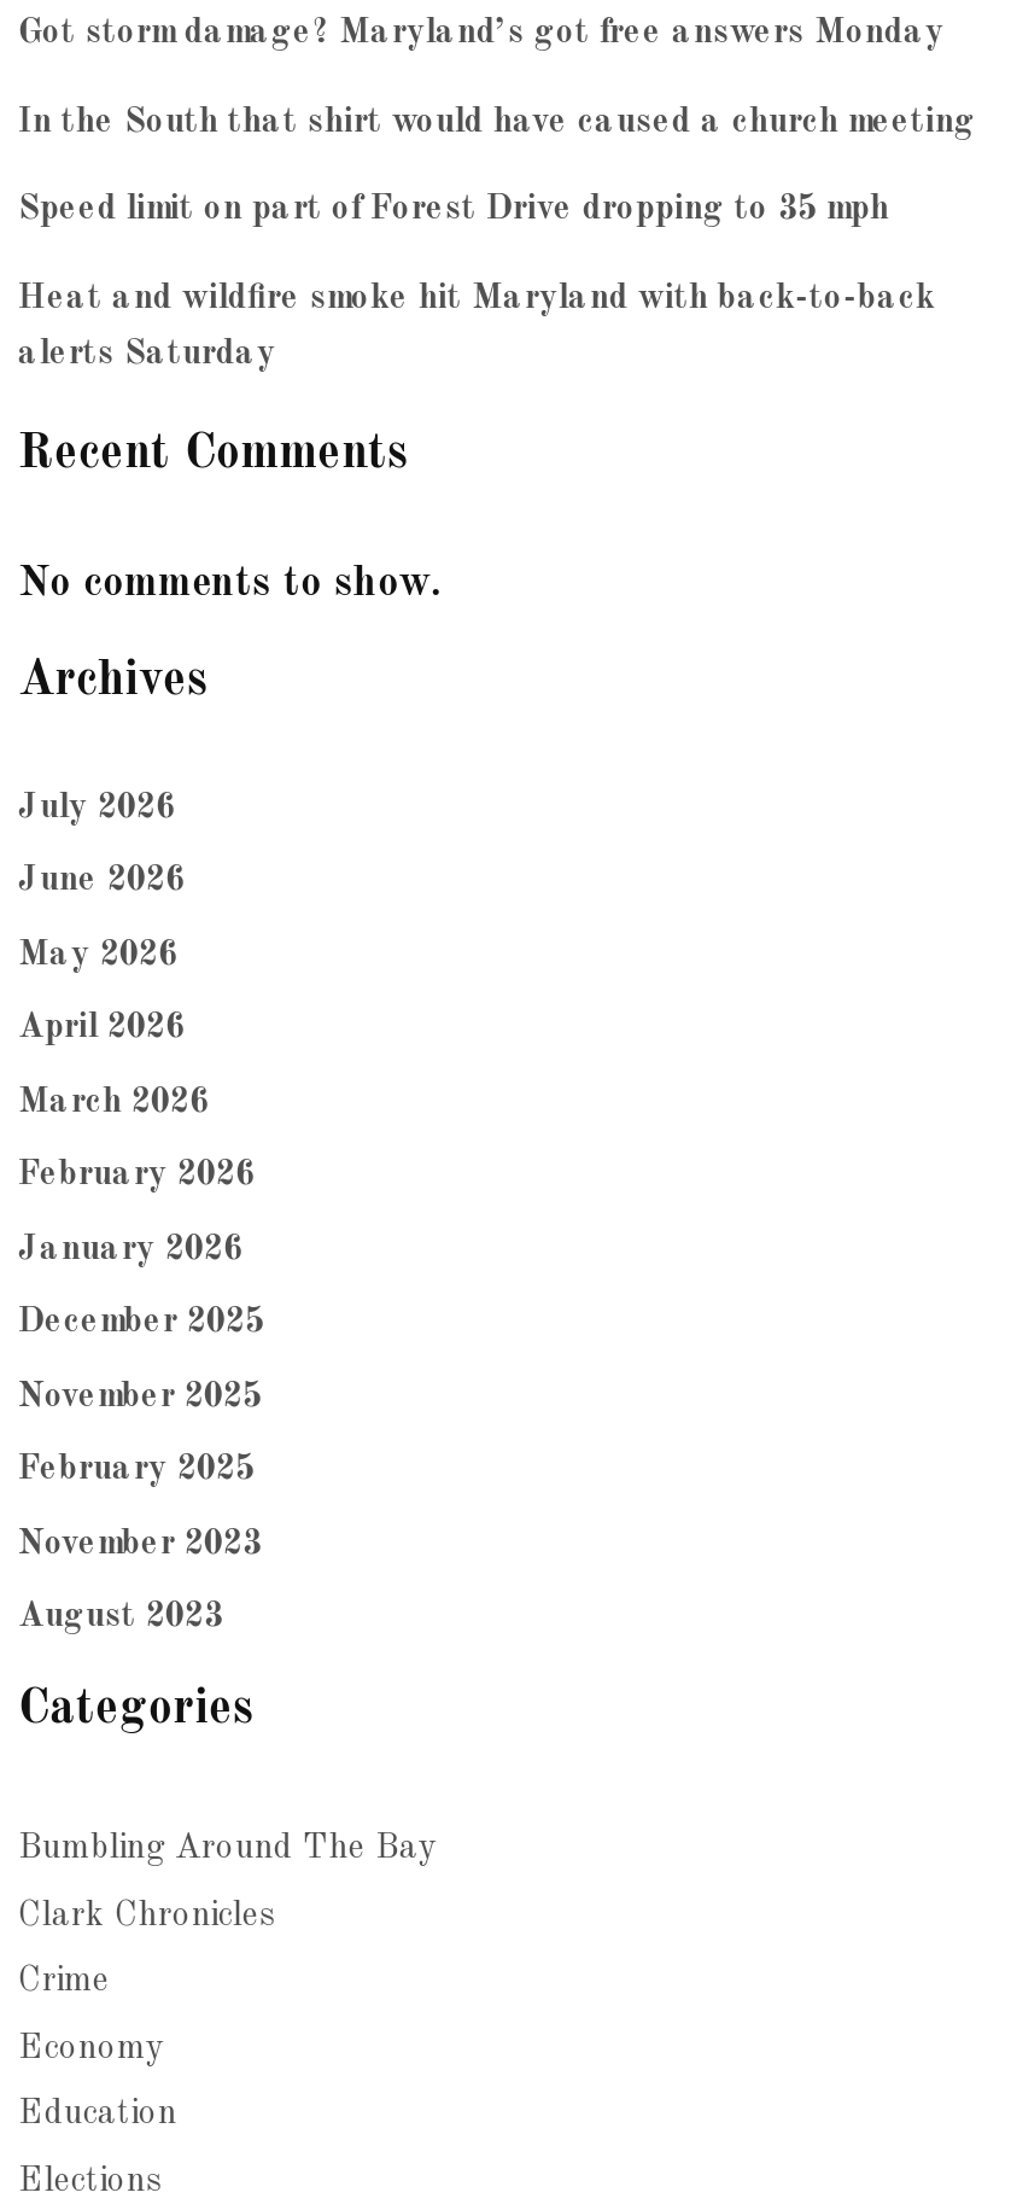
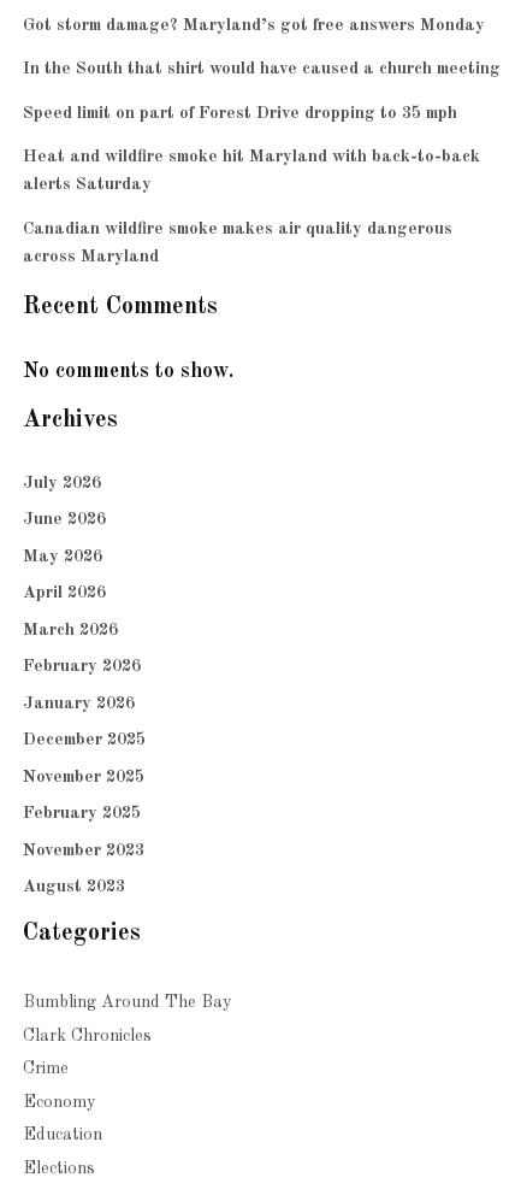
+ Canadian wildfire smoke makes air quality dangerous
+ across Maryland
